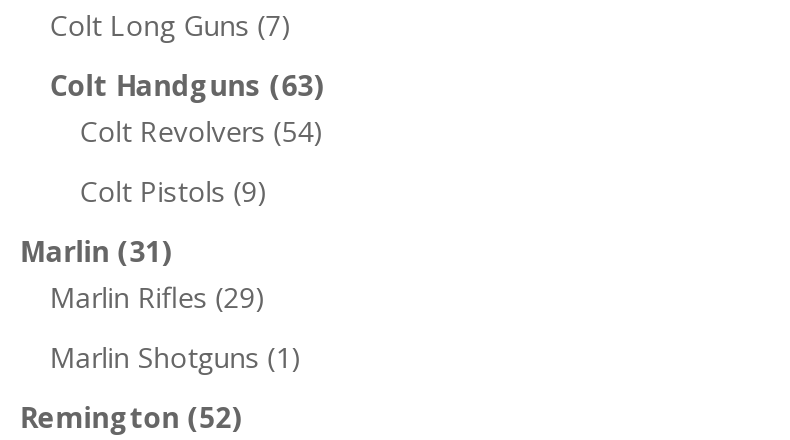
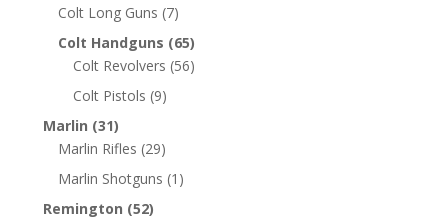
- Colt Handguns (63)
+ Colt Handguns (65)

- Colt Revolvers (54)
+ Colt Revolvers (56)
